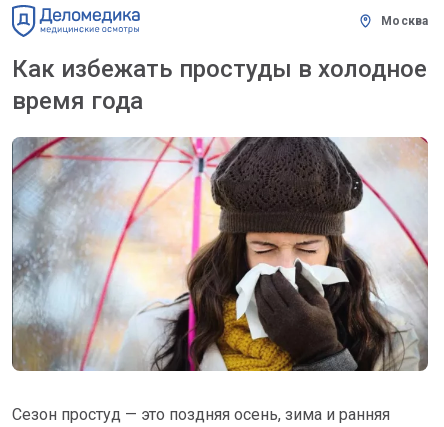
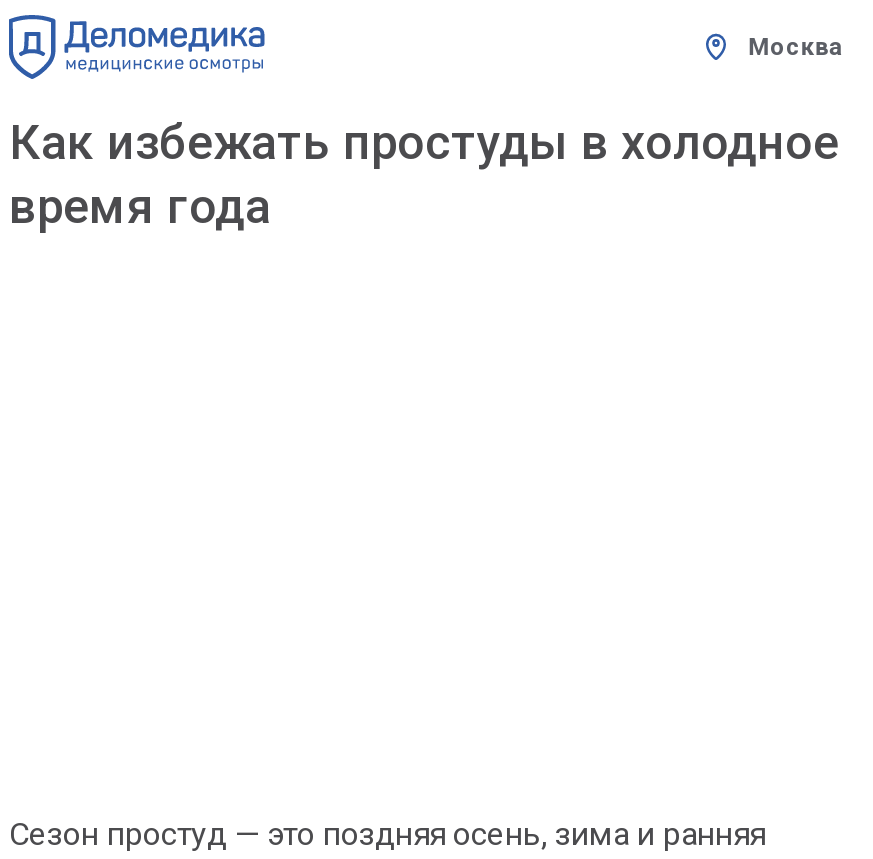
- [image]
